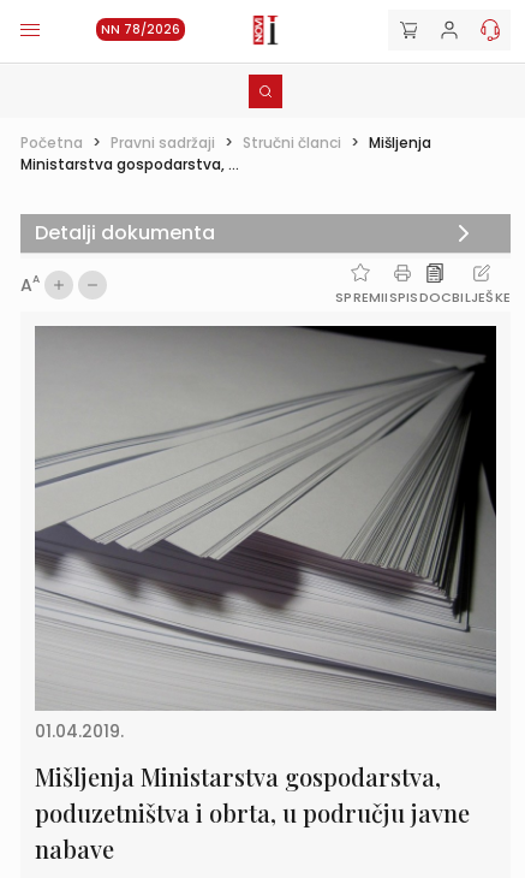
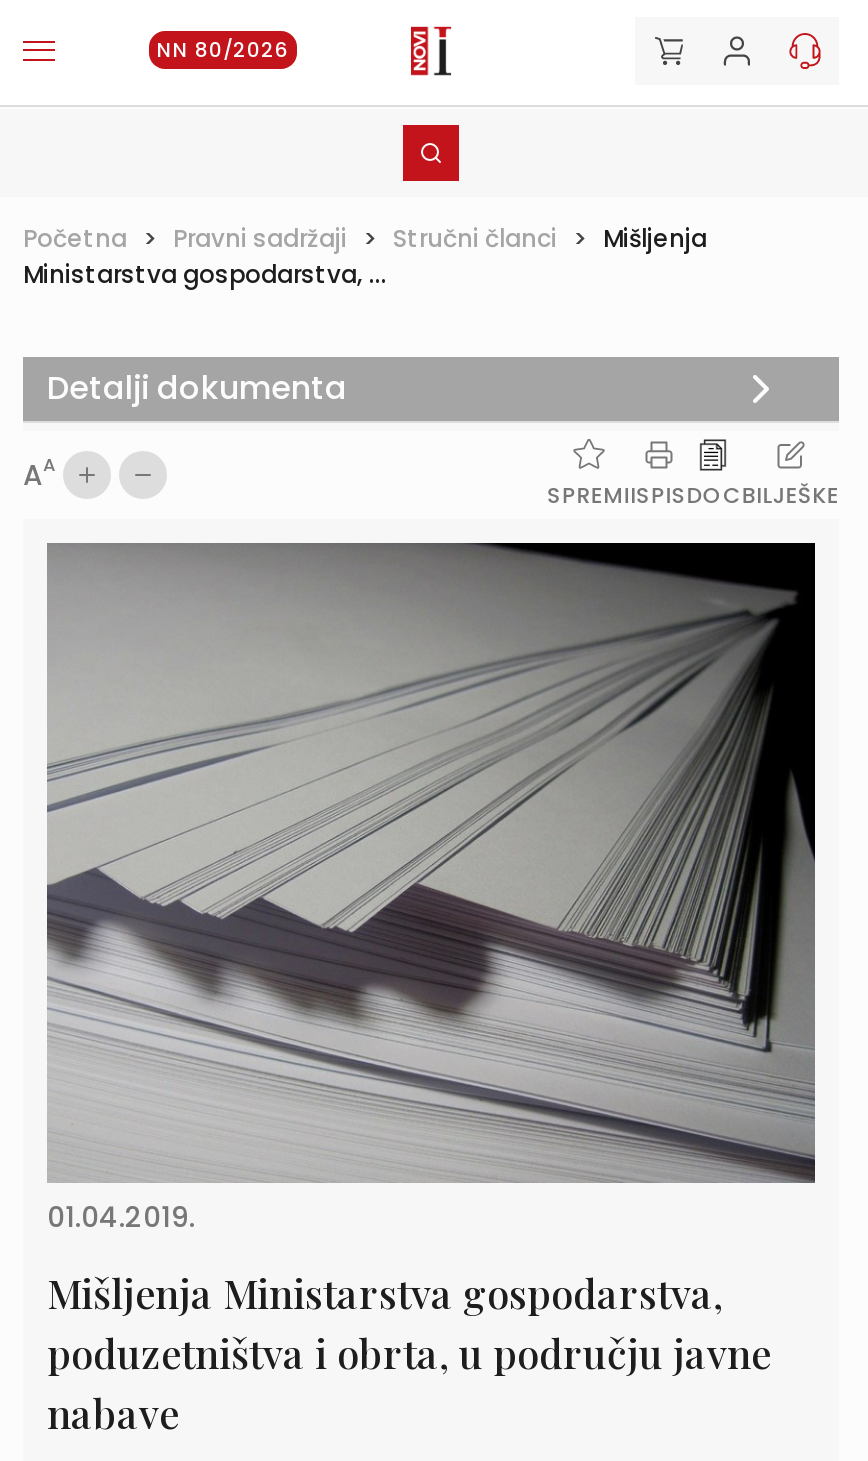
- NN 78/2026
+ NN 80/2026
